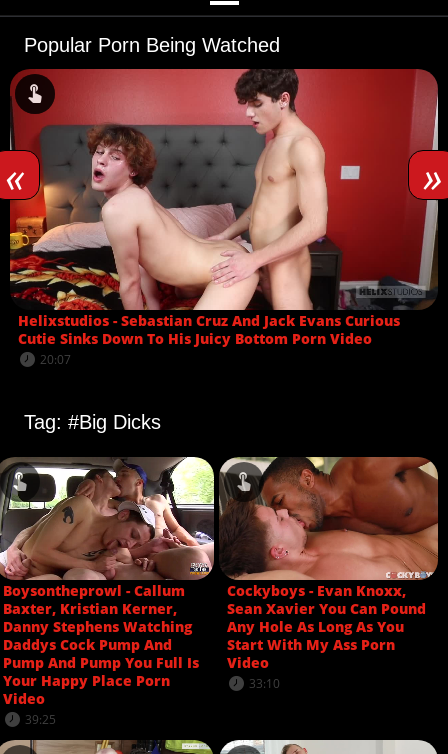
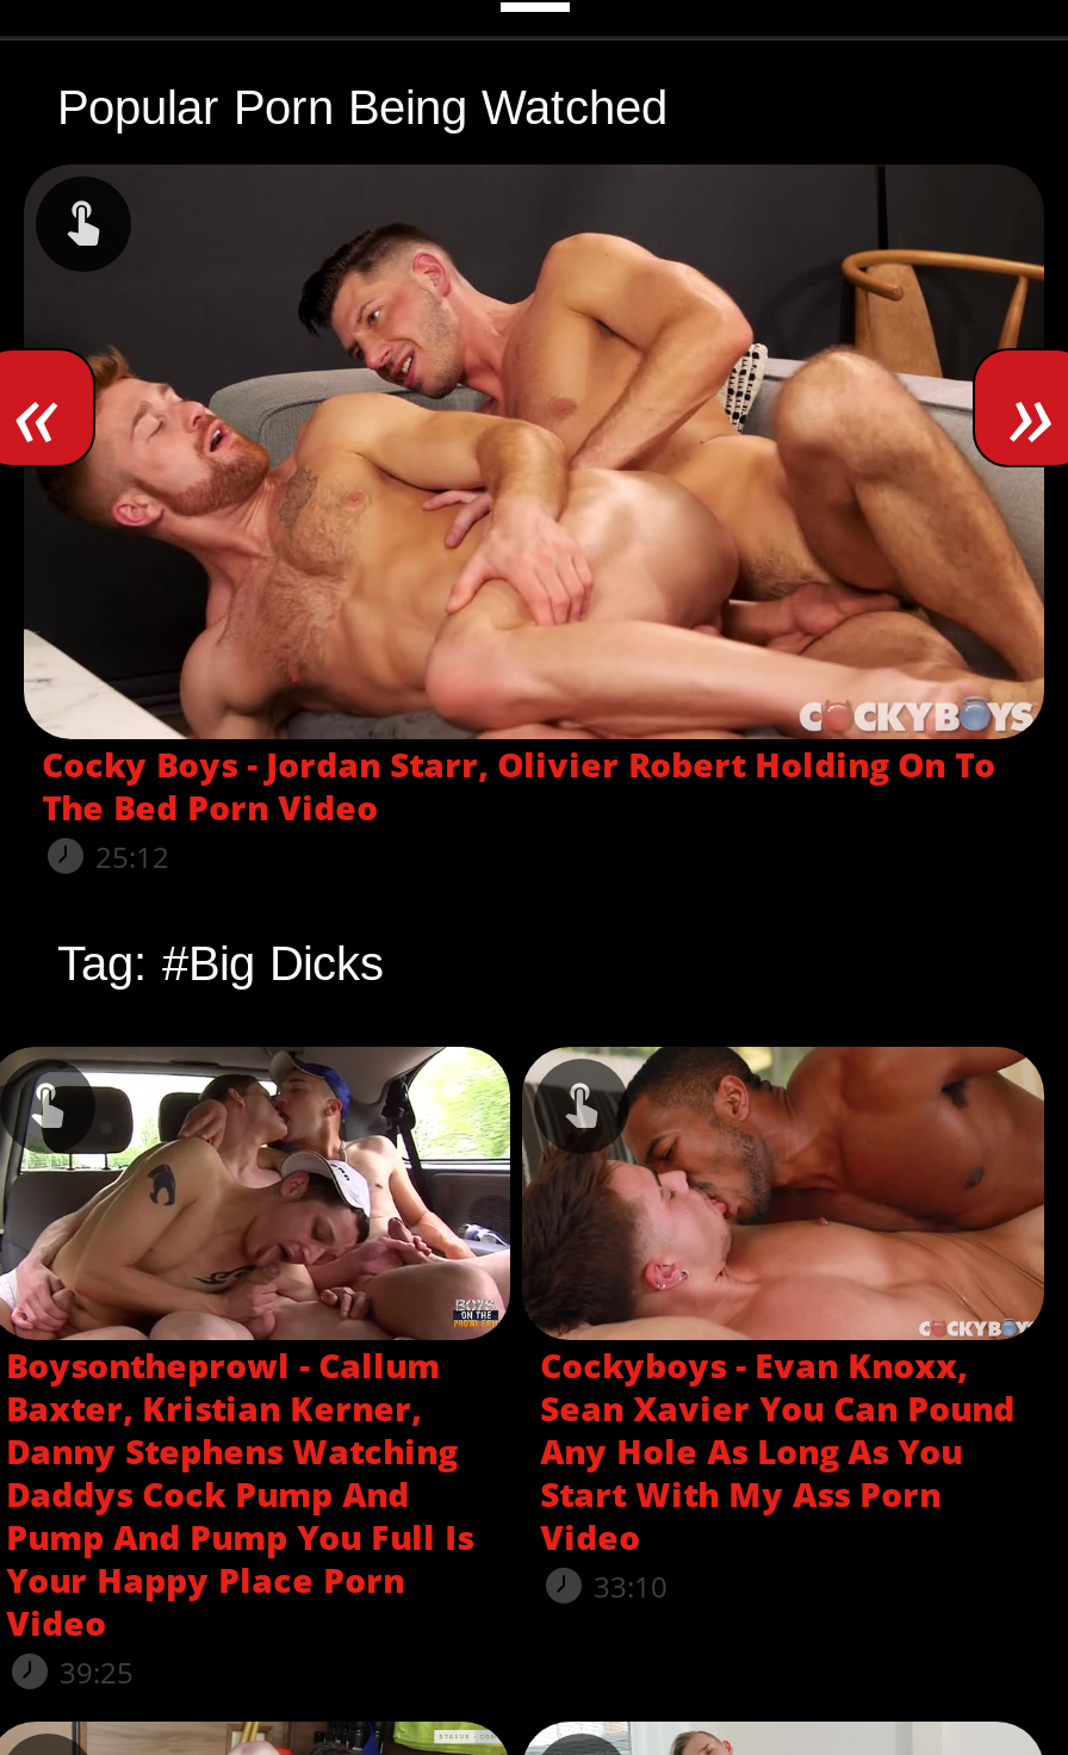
- [image]
- Helixstudios - Sebastian Cruz And Jack Evans Curious
- Cutie Sinks Down To His Juicy Bottom Porn Video
- 20:07
+ [image]
+ Cocky Boys - Jordan Starr, Olivier Robert Holding On To
+ The Bed Porn Video
+ 25:12
